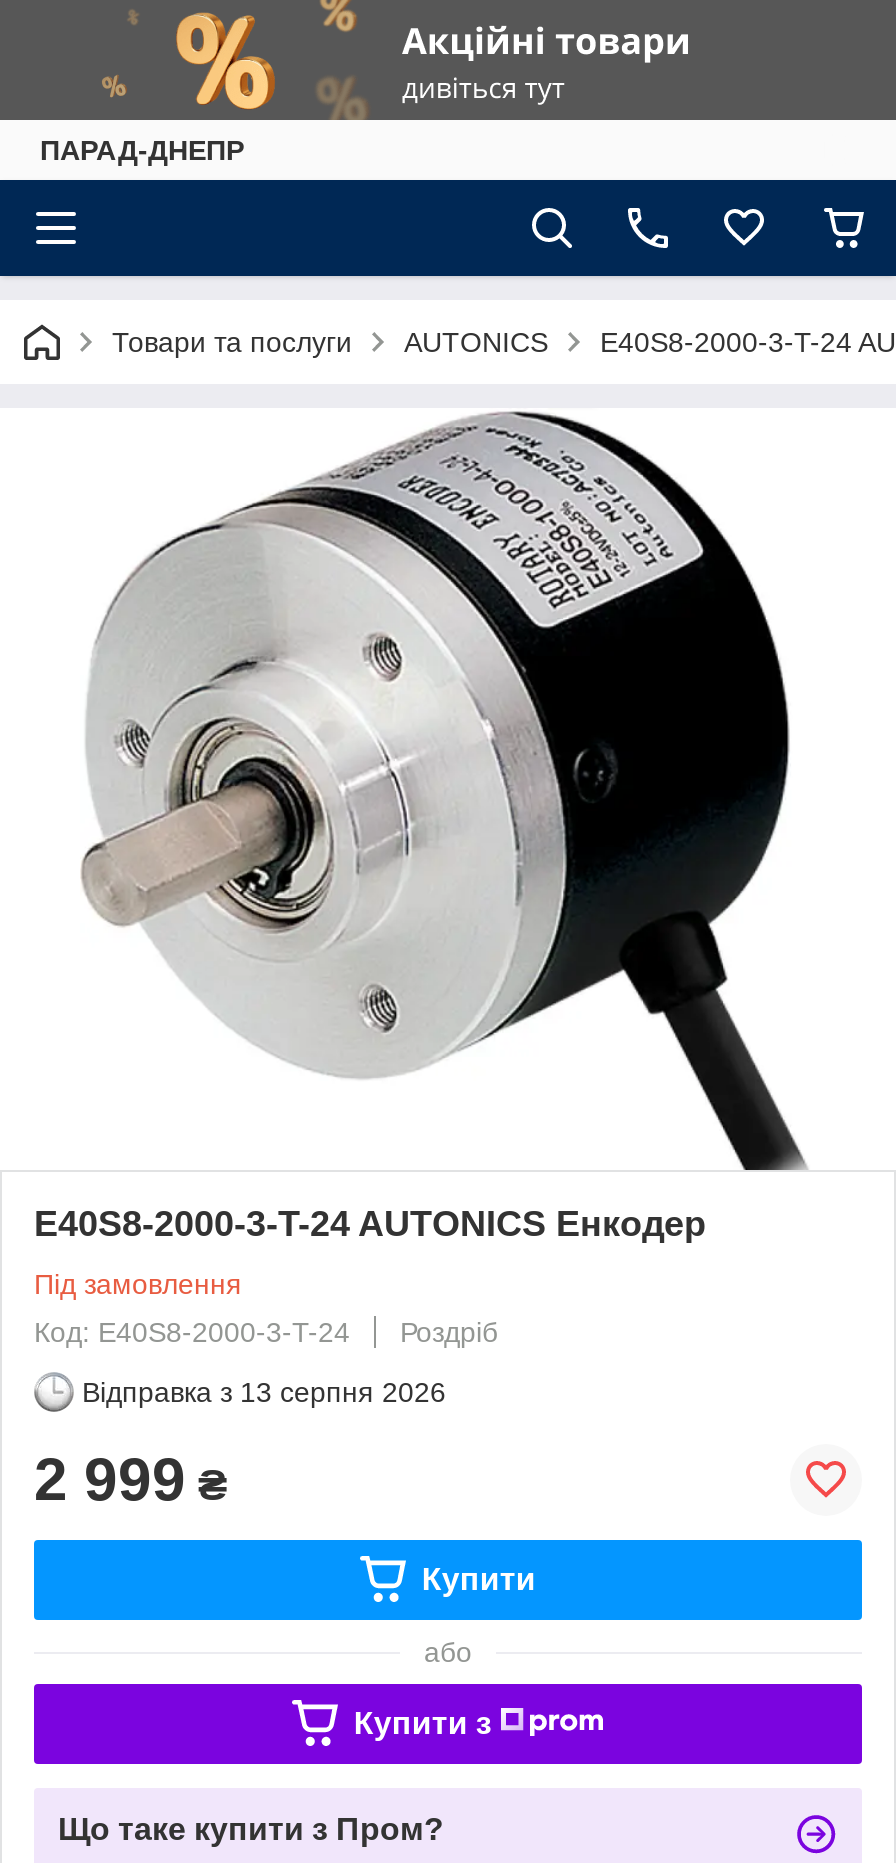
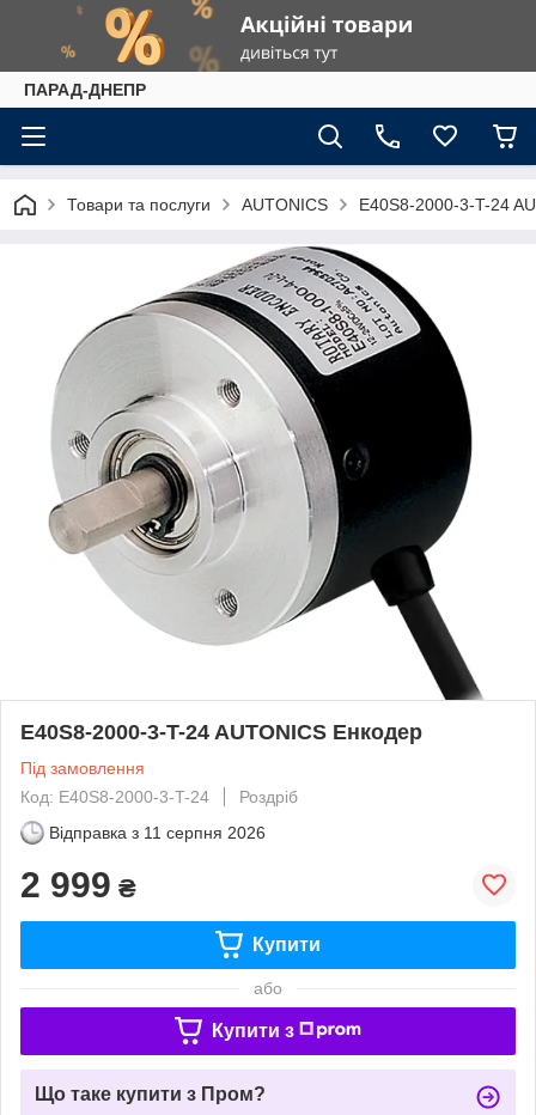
- Відправка з 13 серпня 2026
+ Відправка з 11 серпня 2026
